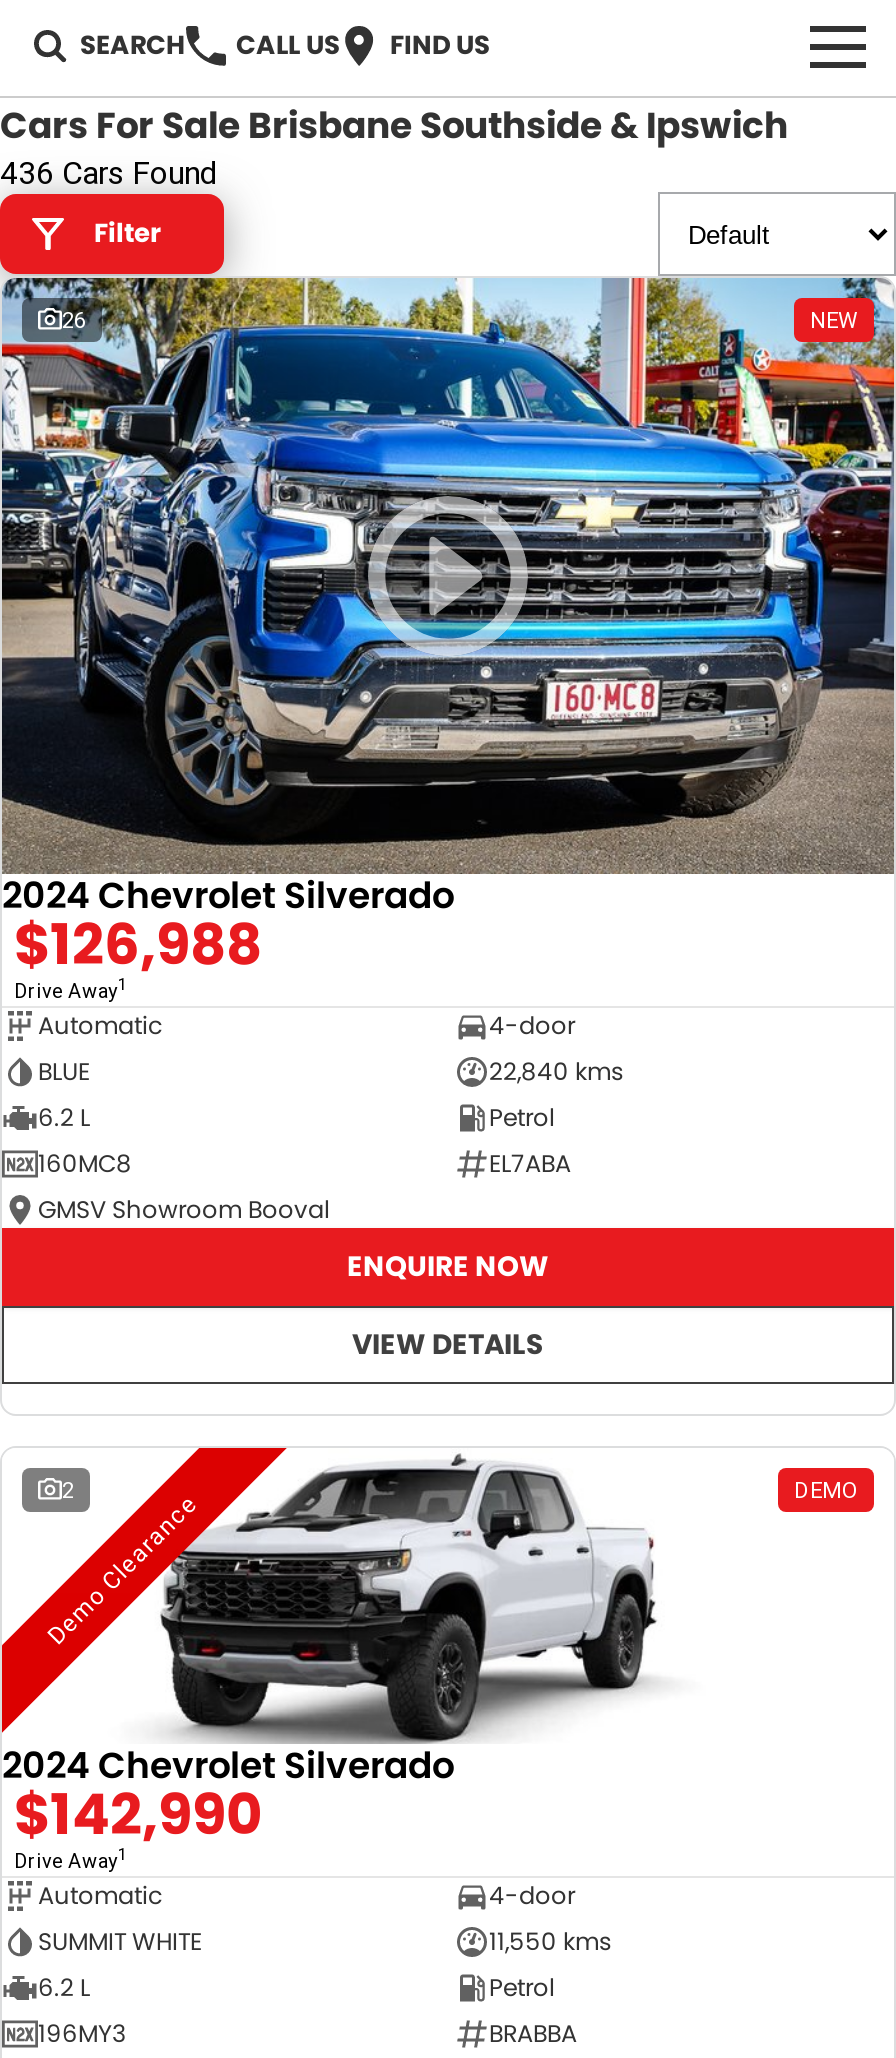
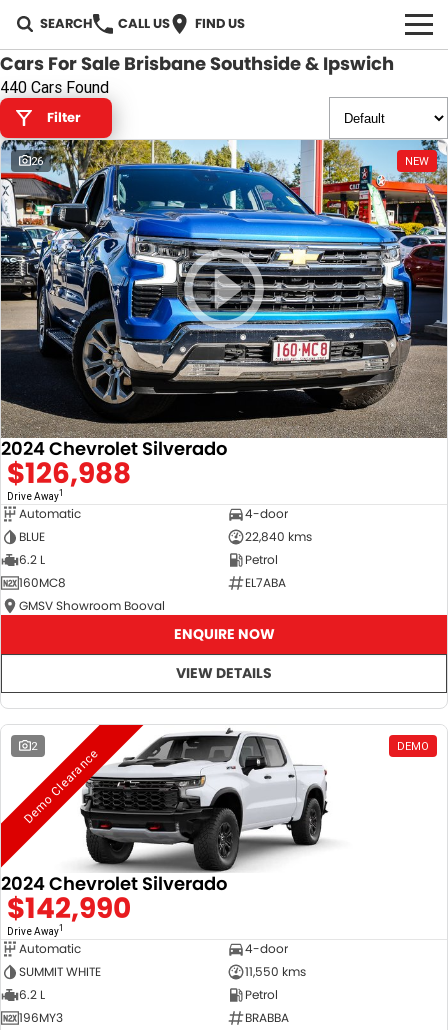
- 436 Cars Found
+ 440 Cars Found
